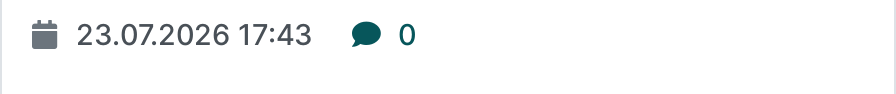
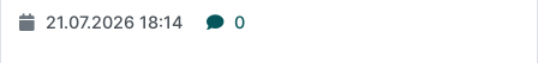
- 23.07.2026 17:43
+ 21.07.2026 18:14
